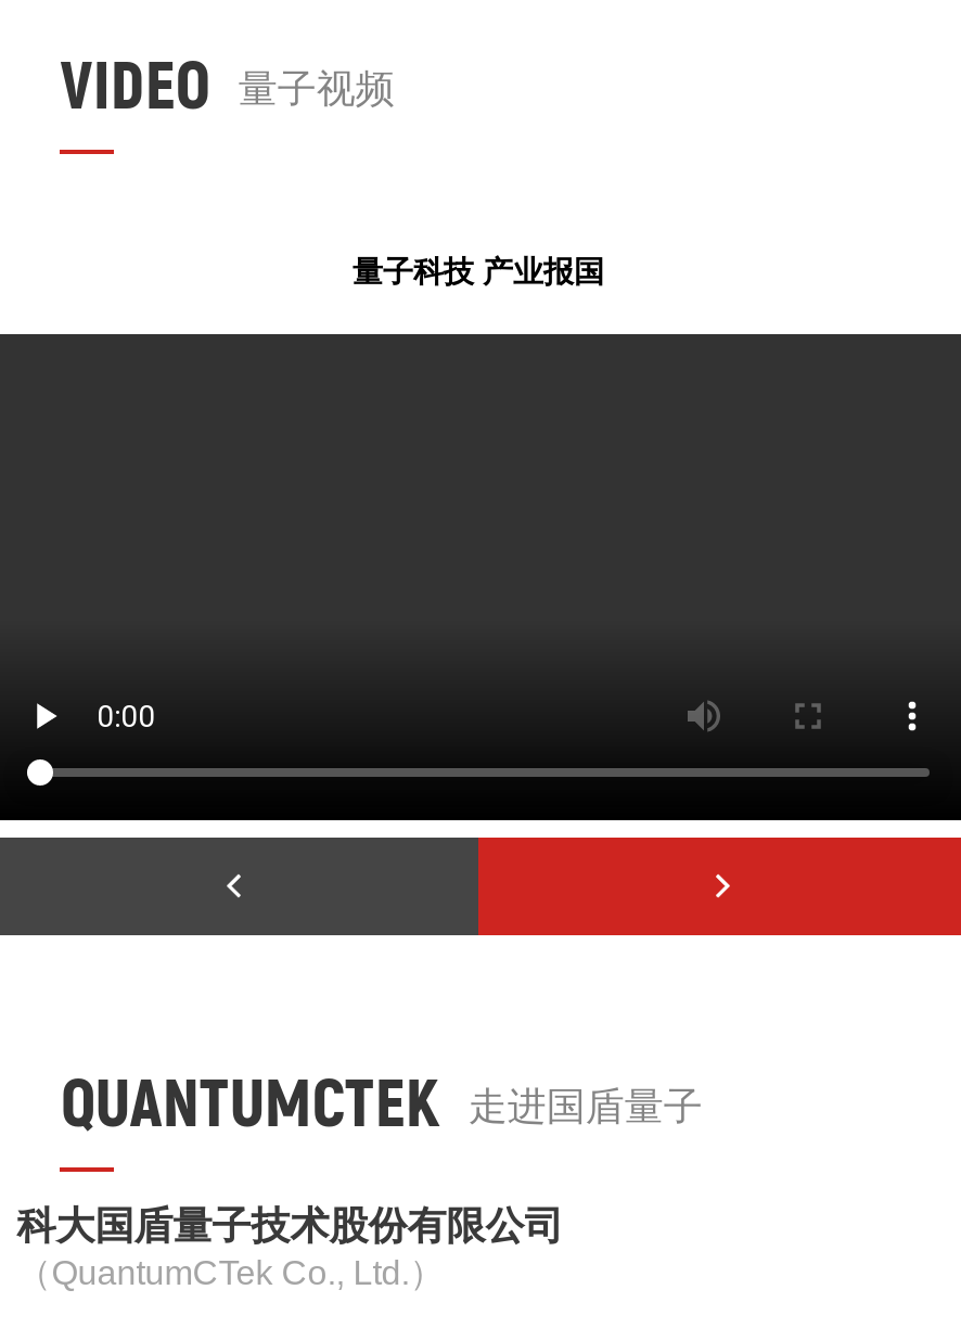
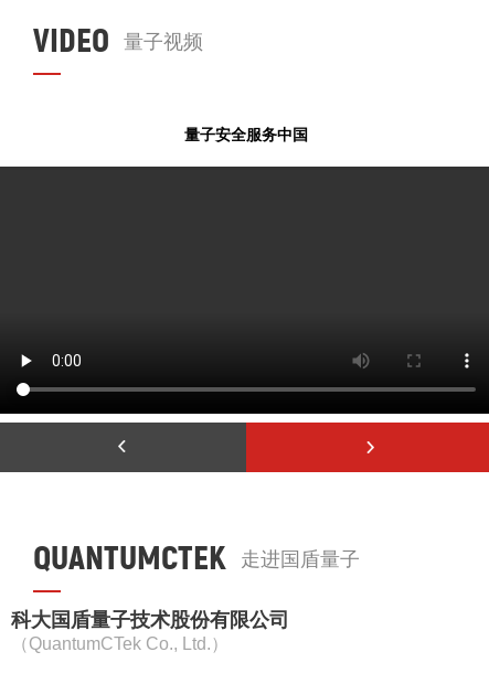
- 量子科技 产业报国
+ 量子安全服务中国
